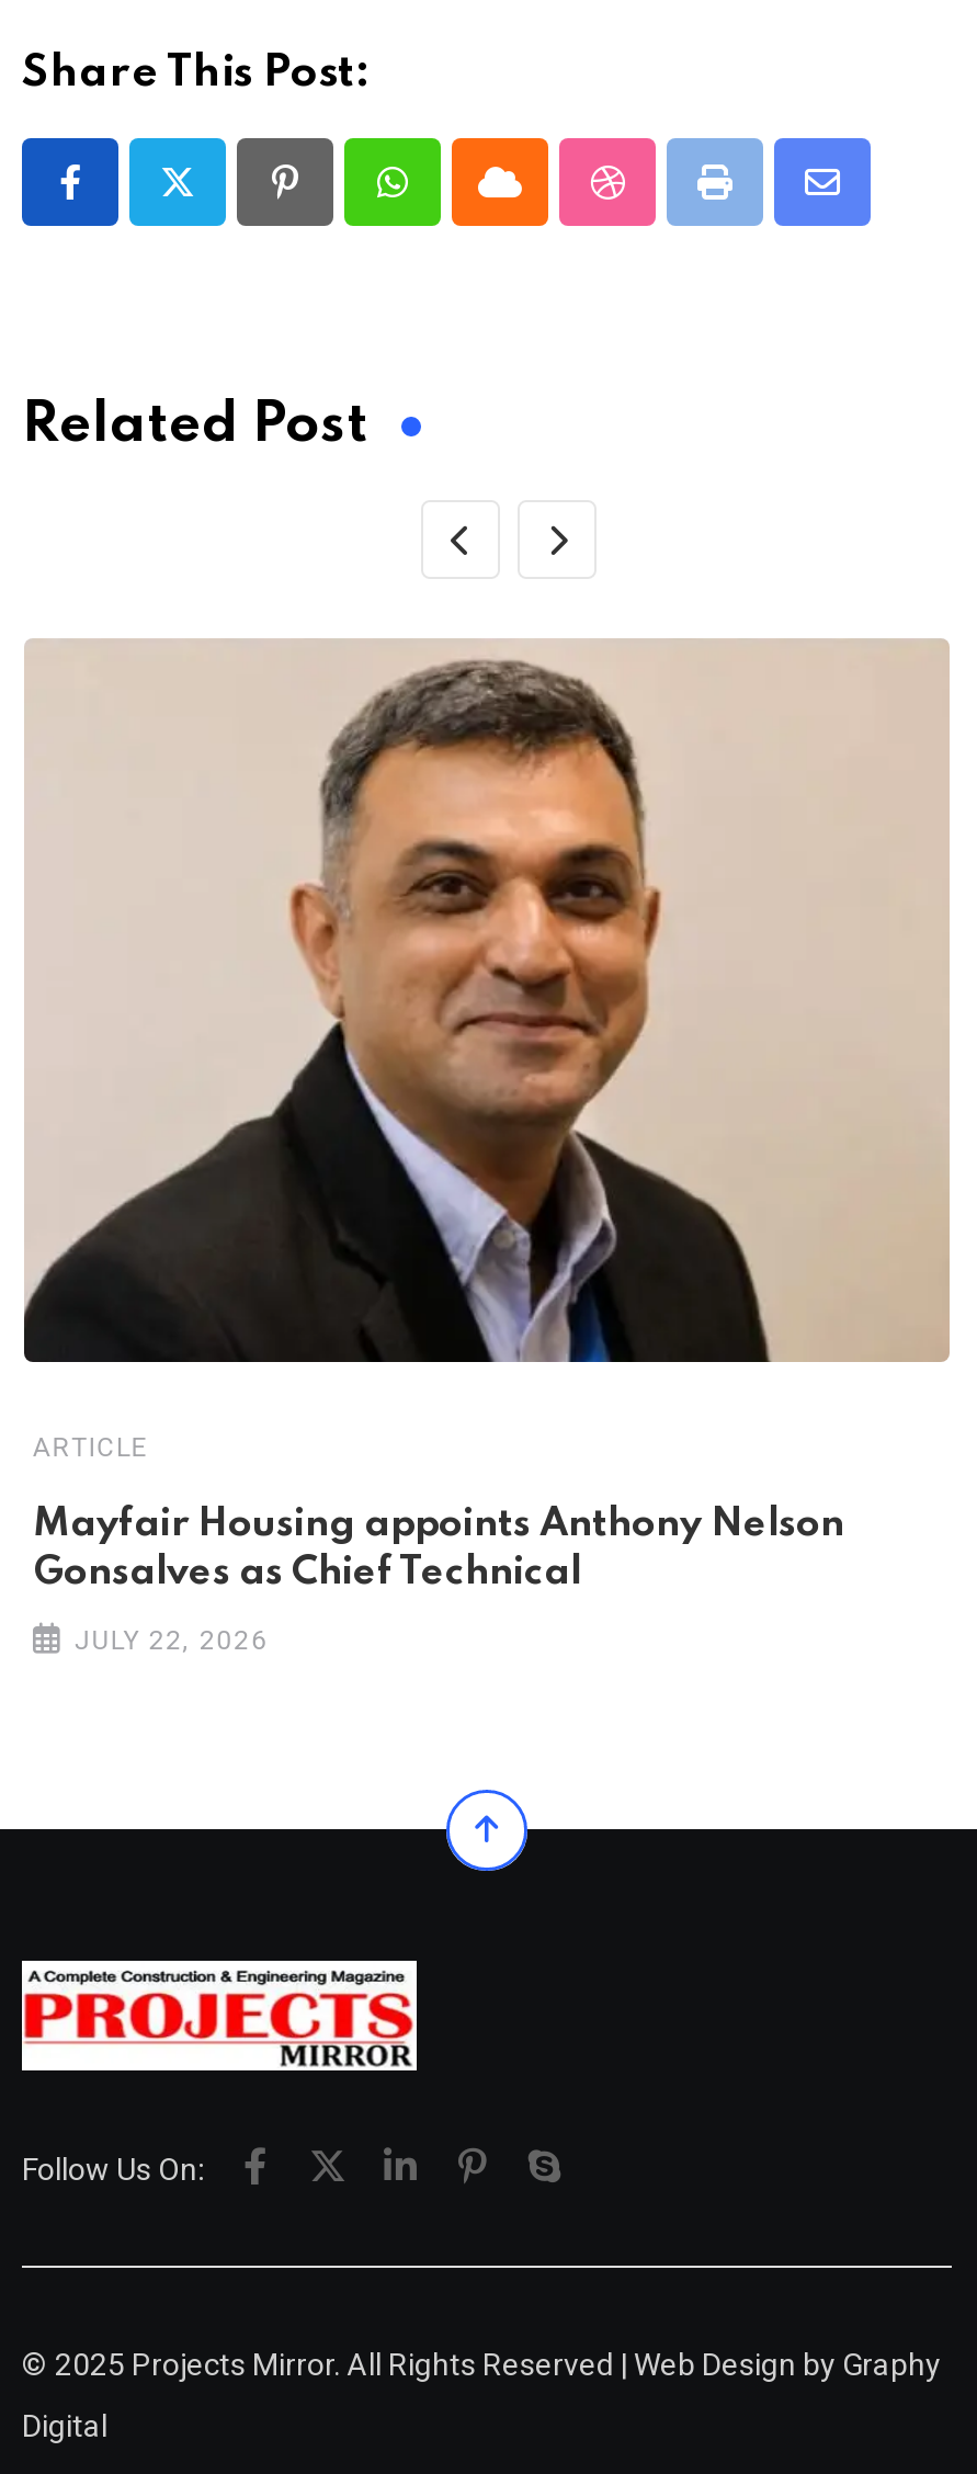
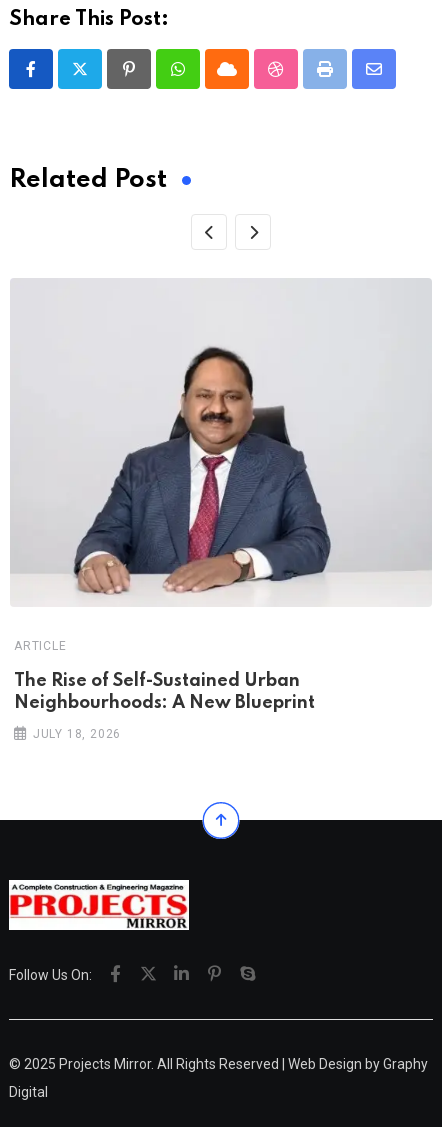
- [image]
+ [image]

- Mayfair Housing appoints Anthony Nelson
- Gonsalves as Chief Technical
+ The Rise of Self-Sustained Urban
+ Neighbourhoods: A New Blueprint

- JULY 22, 2026
+ JULY 18, 2026
